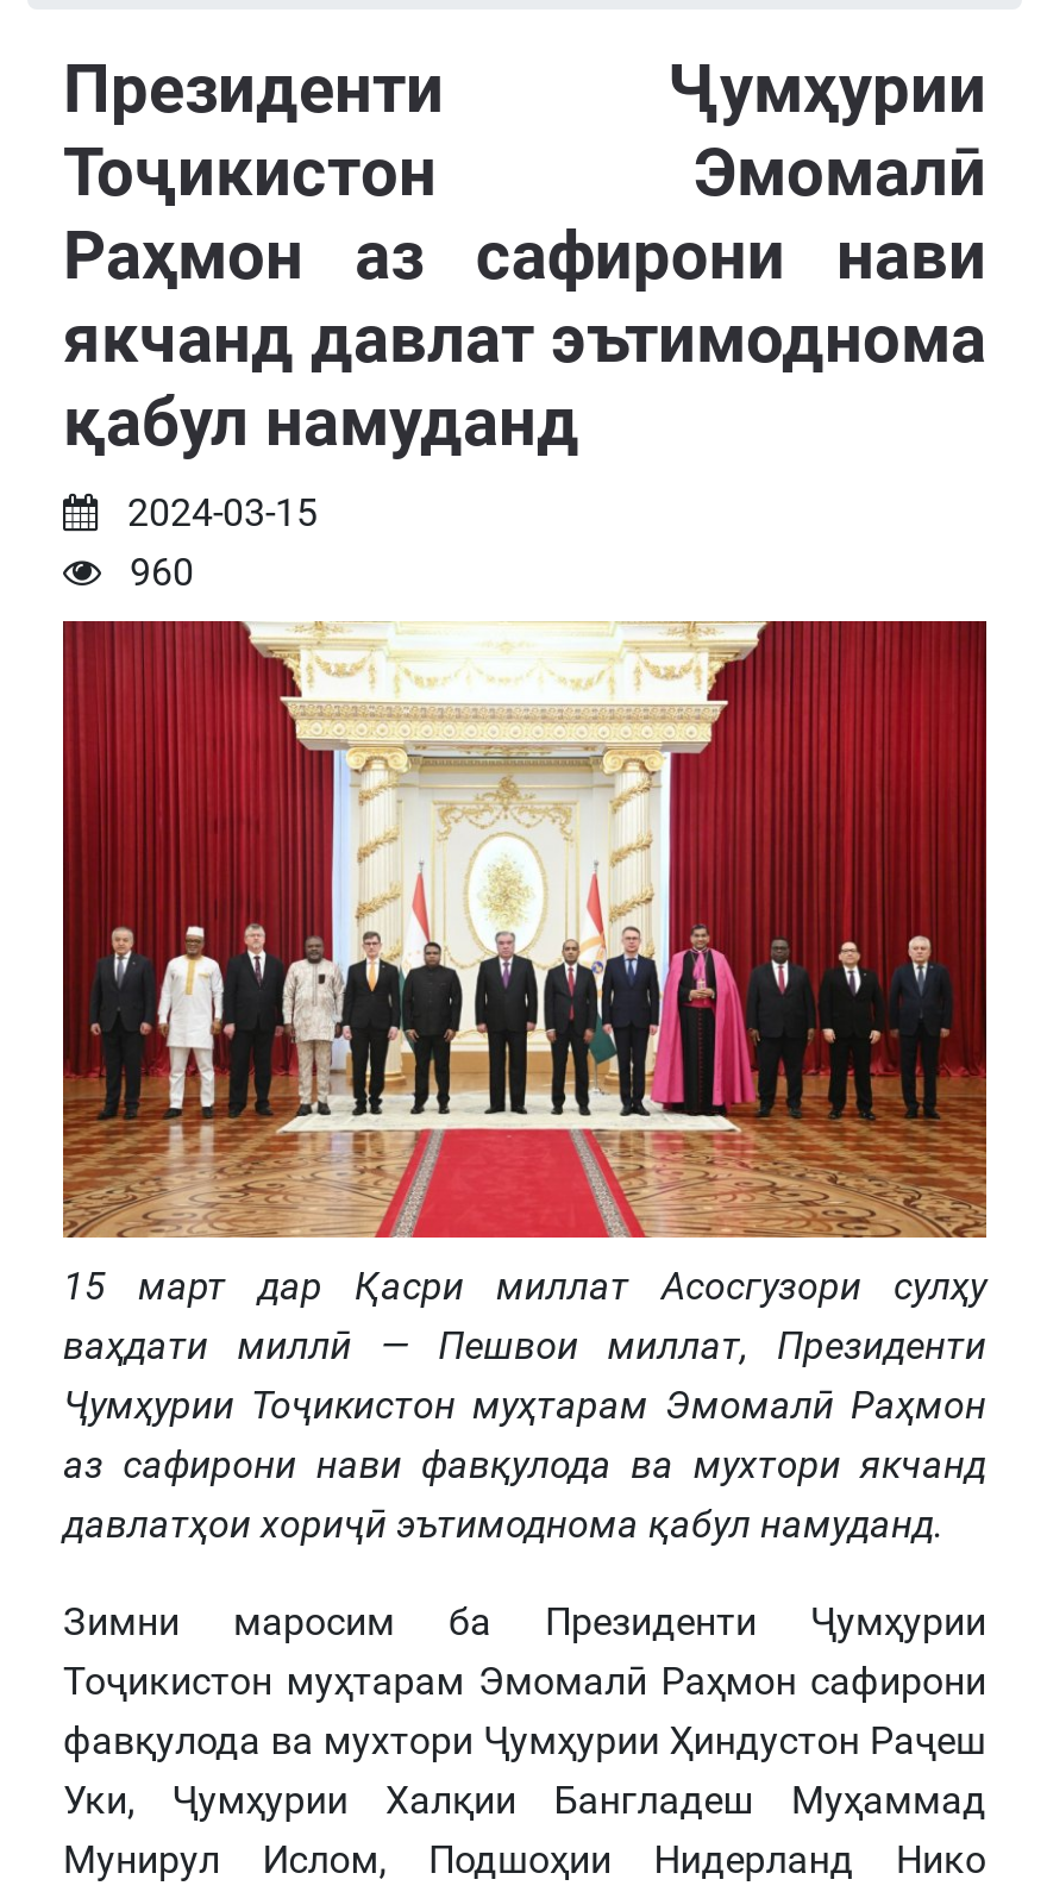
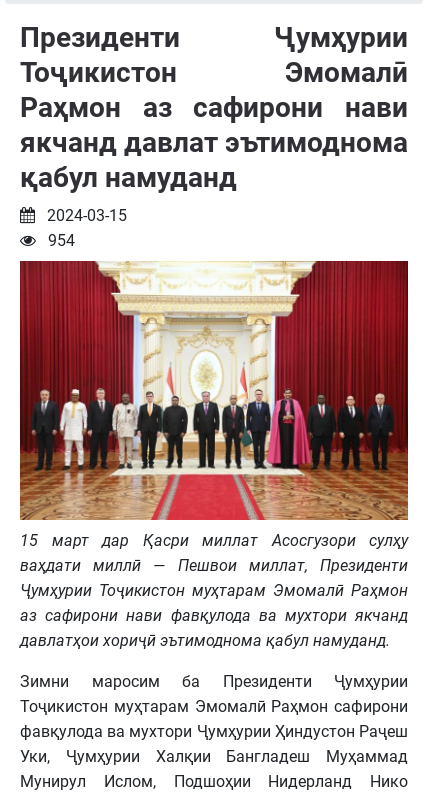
- 960
+ 954
